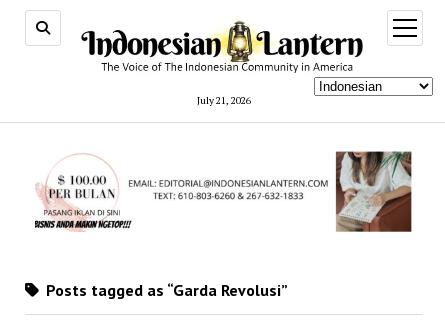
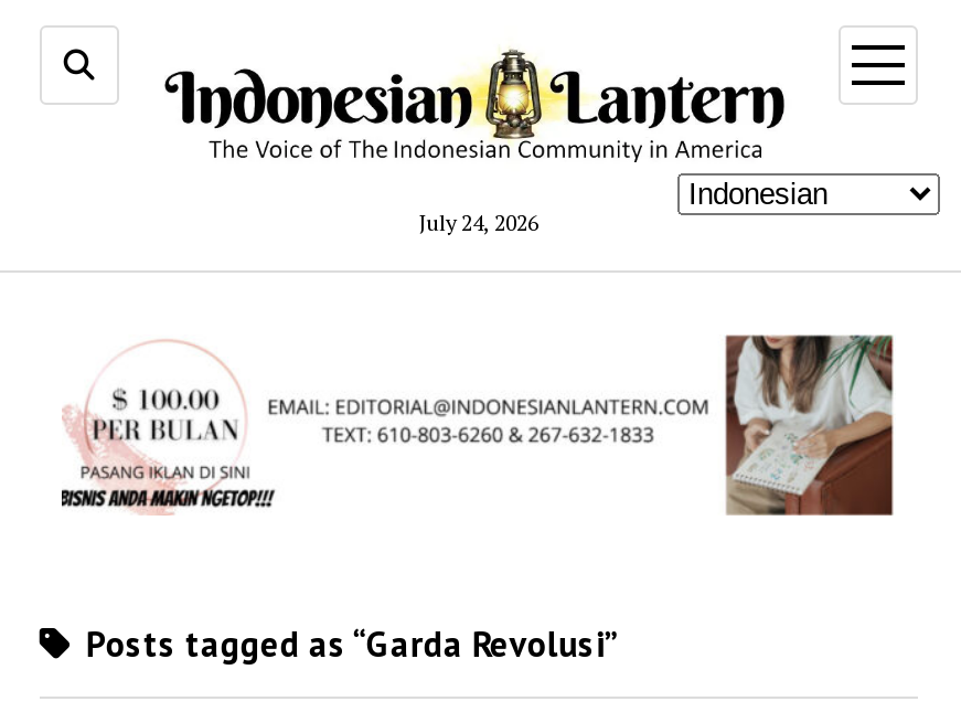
- July 21, 2026
+ July 24, 2026
